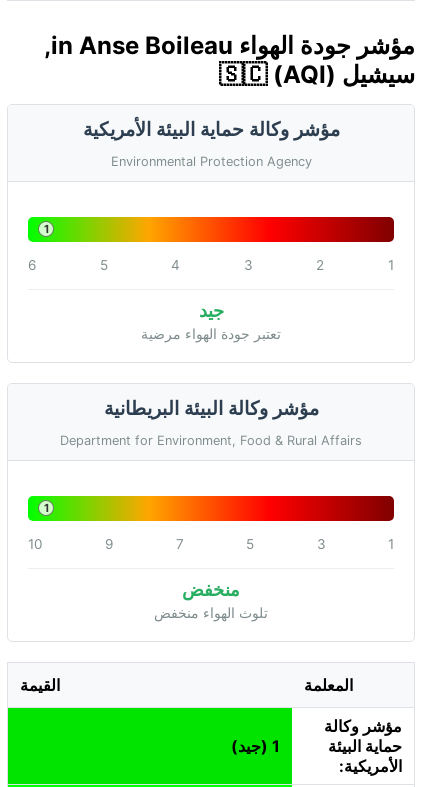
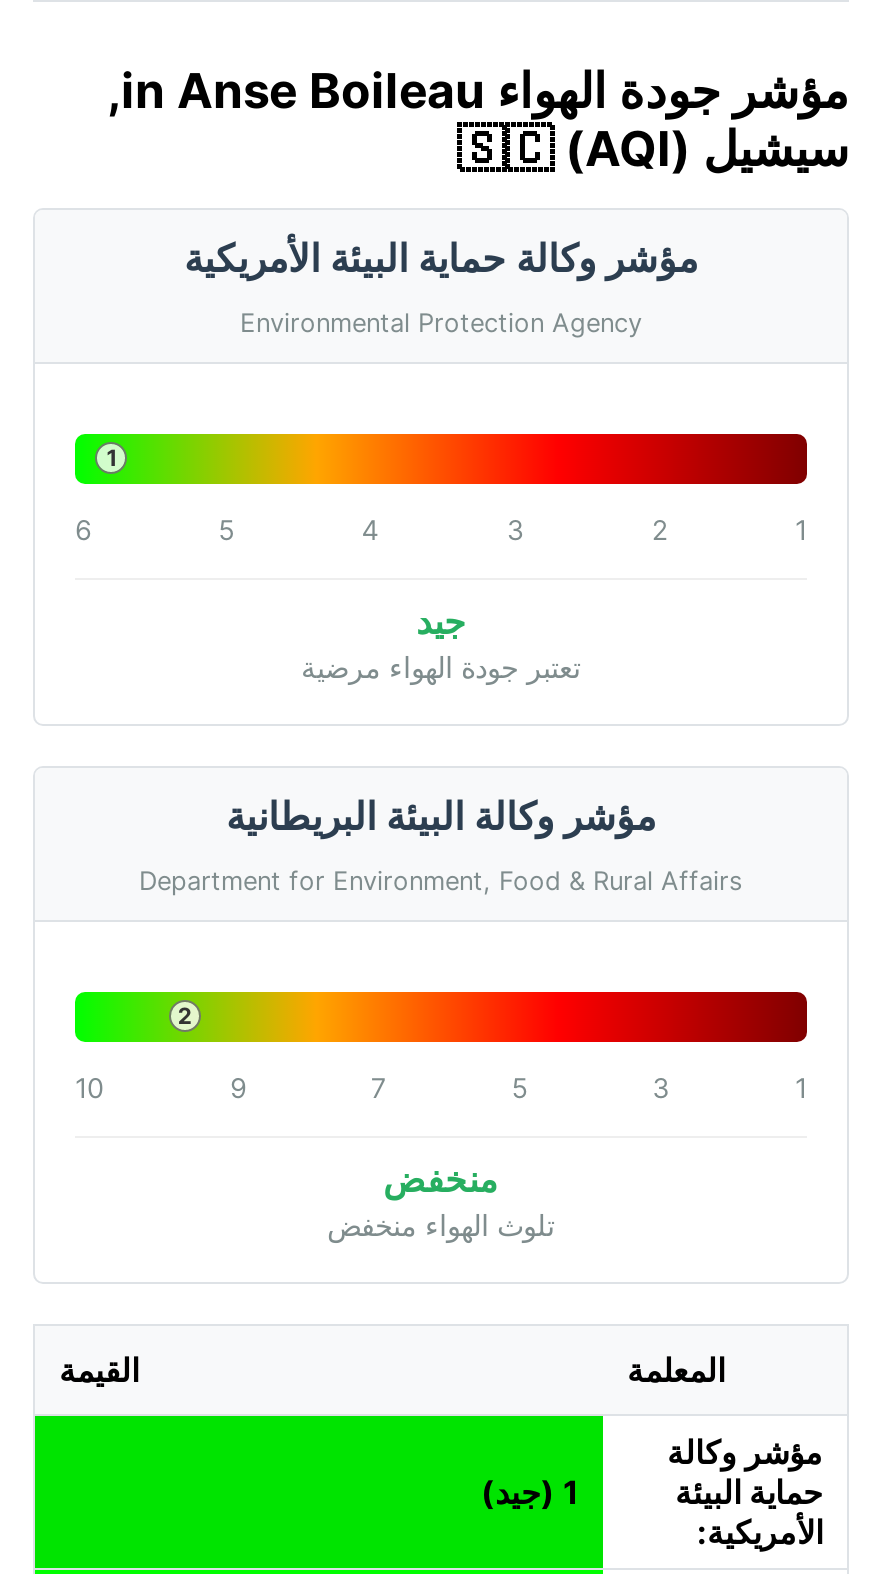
- 1
+ 2
